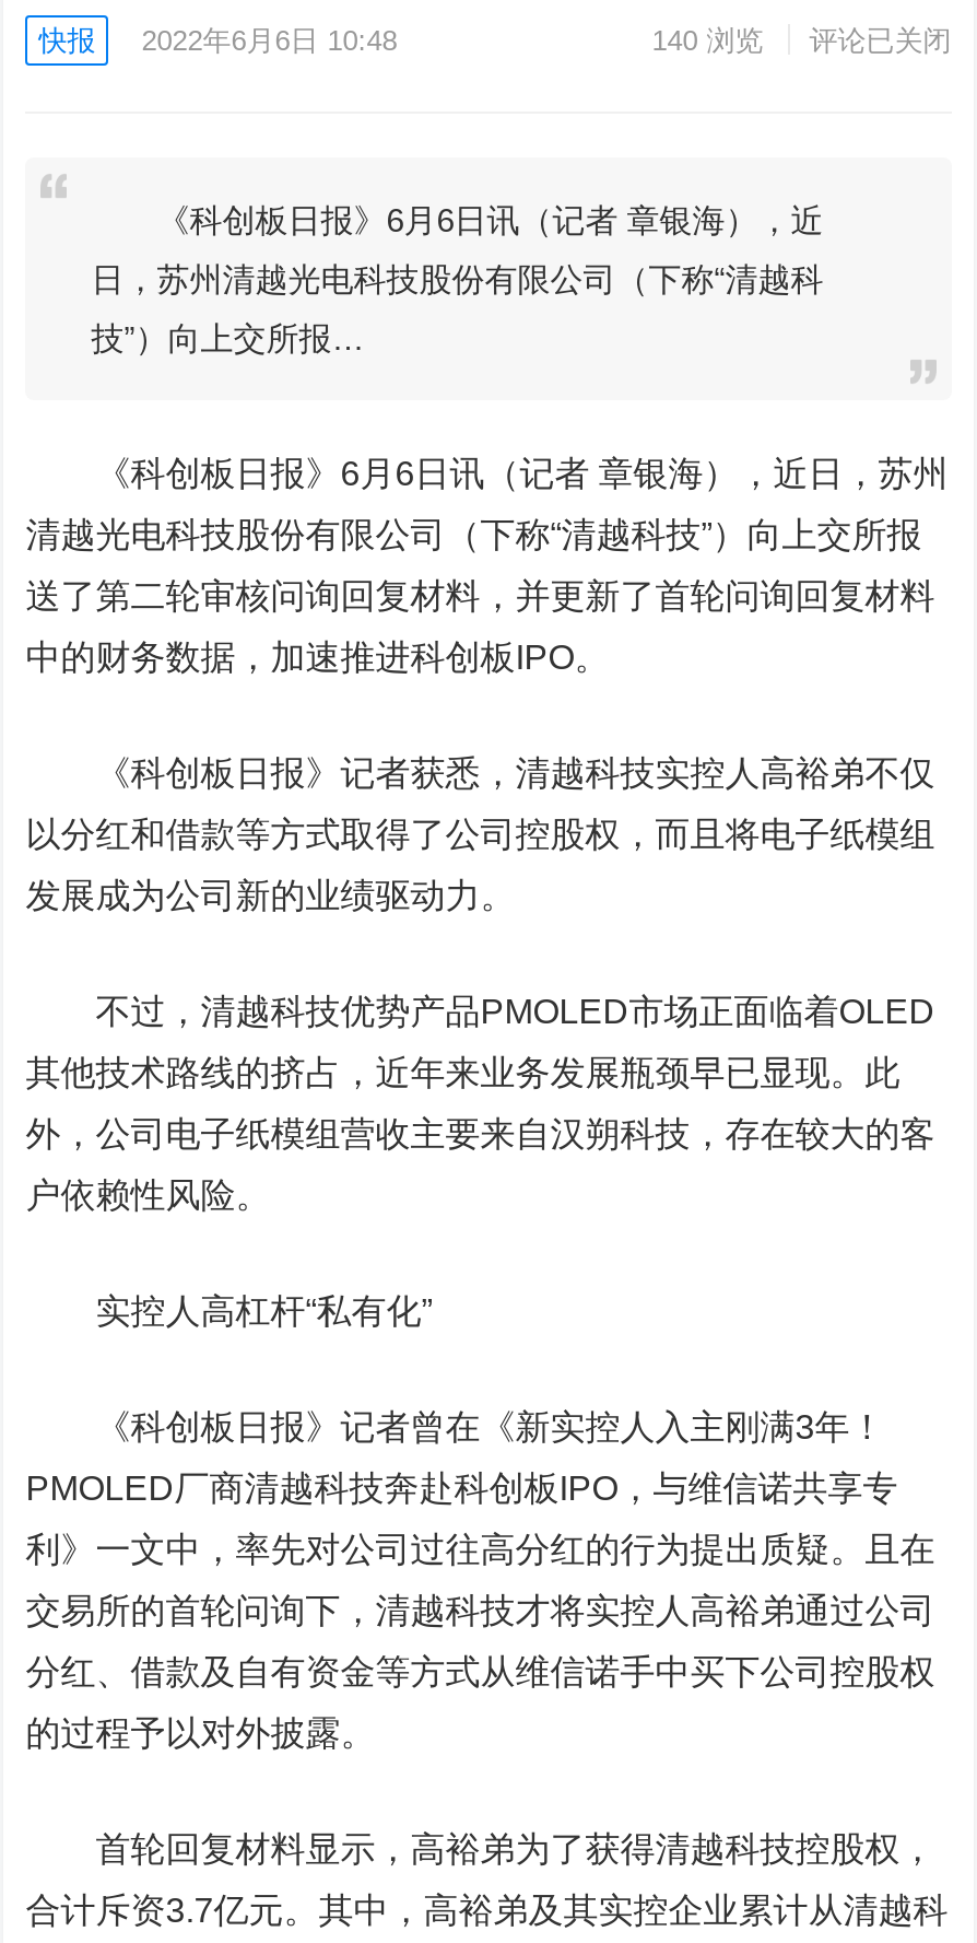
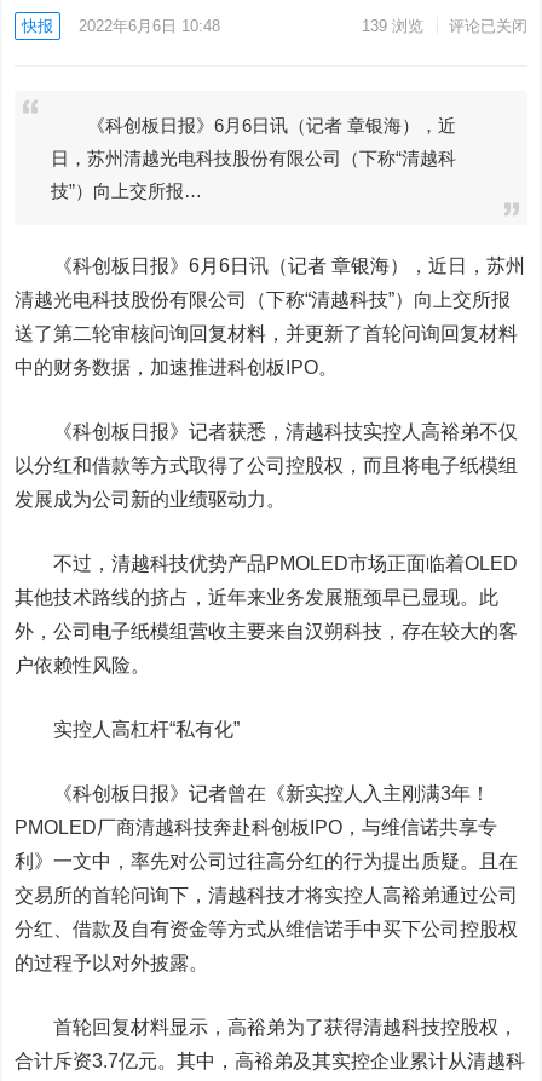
- 140浏览 评论已关闭
+ 139浏览 评论已关闭
